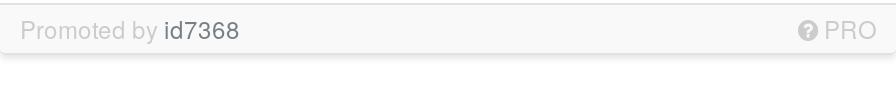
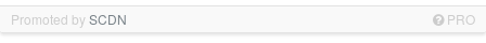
- Promoted by id7368
+ Promoted by SCDN
